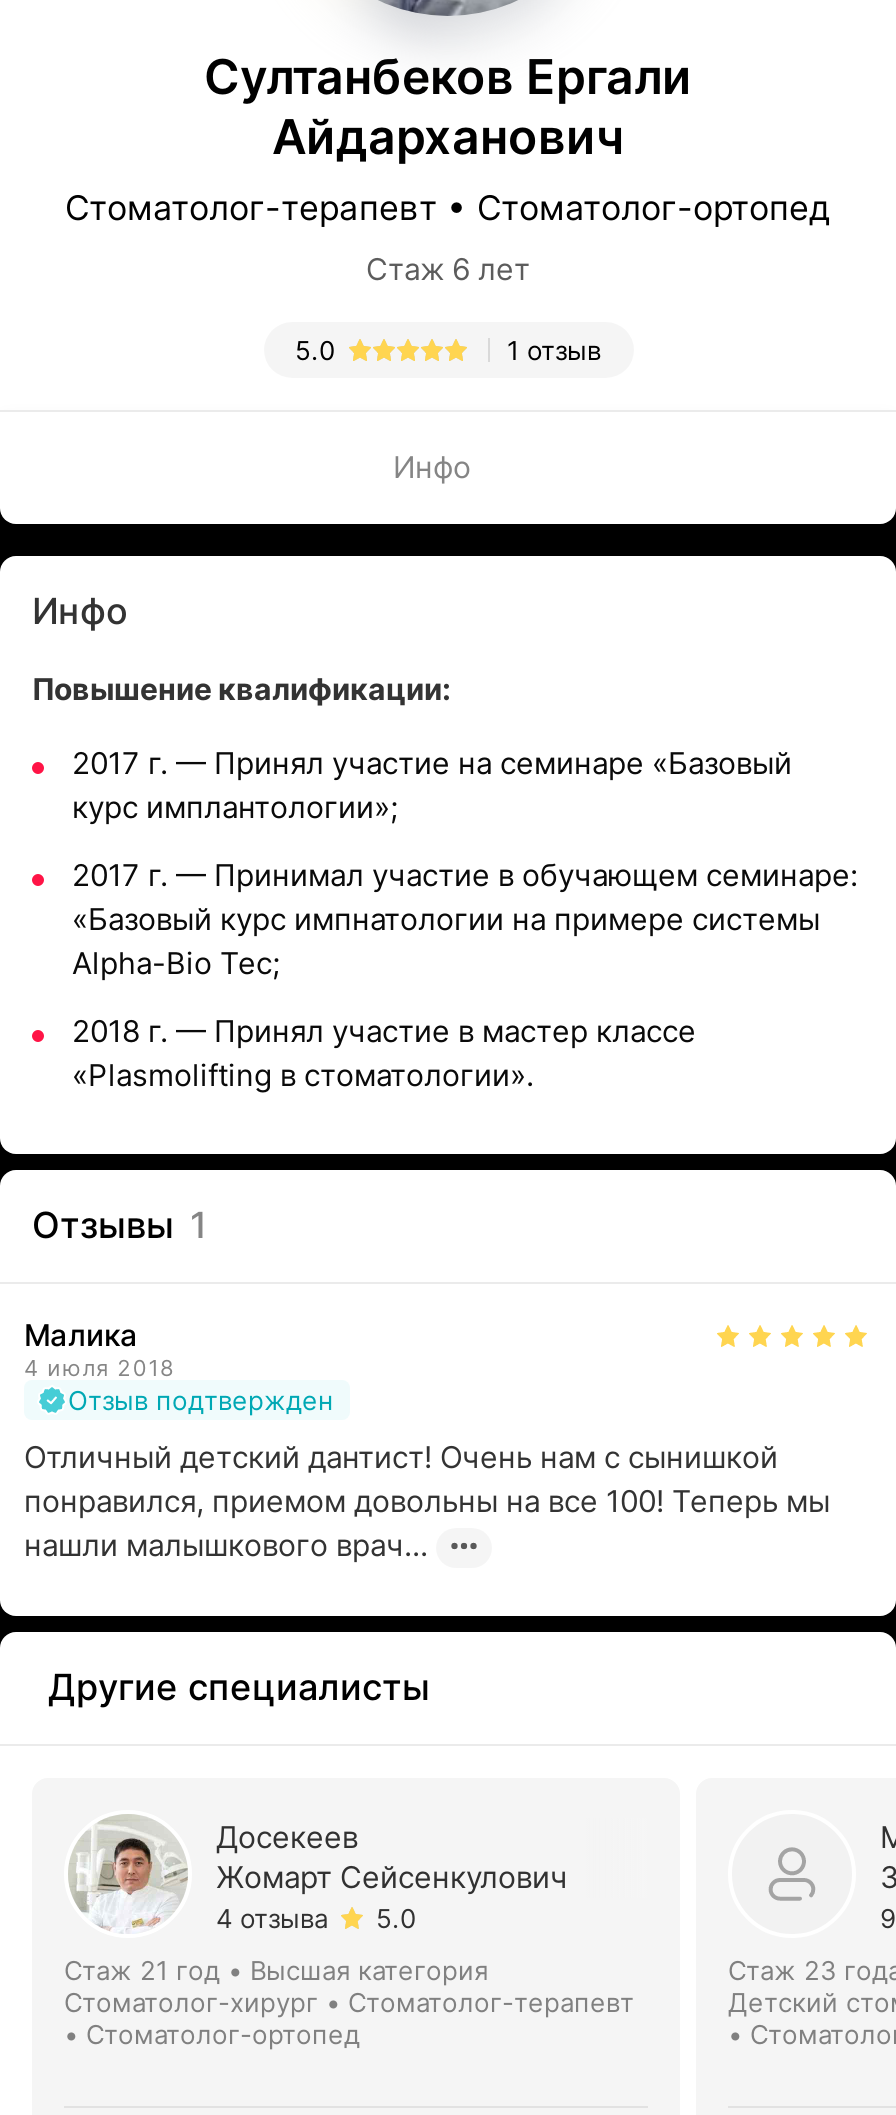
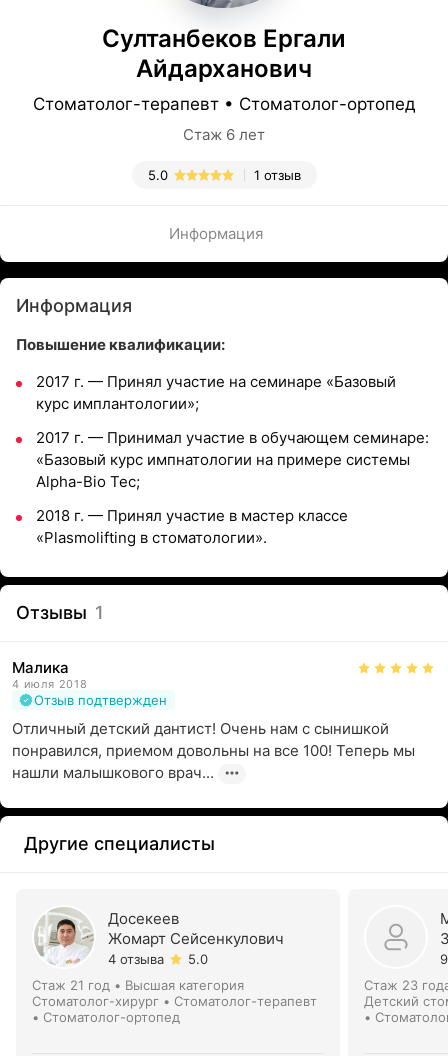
- Инфо
+ Информация

- Инфо
+ Информация
